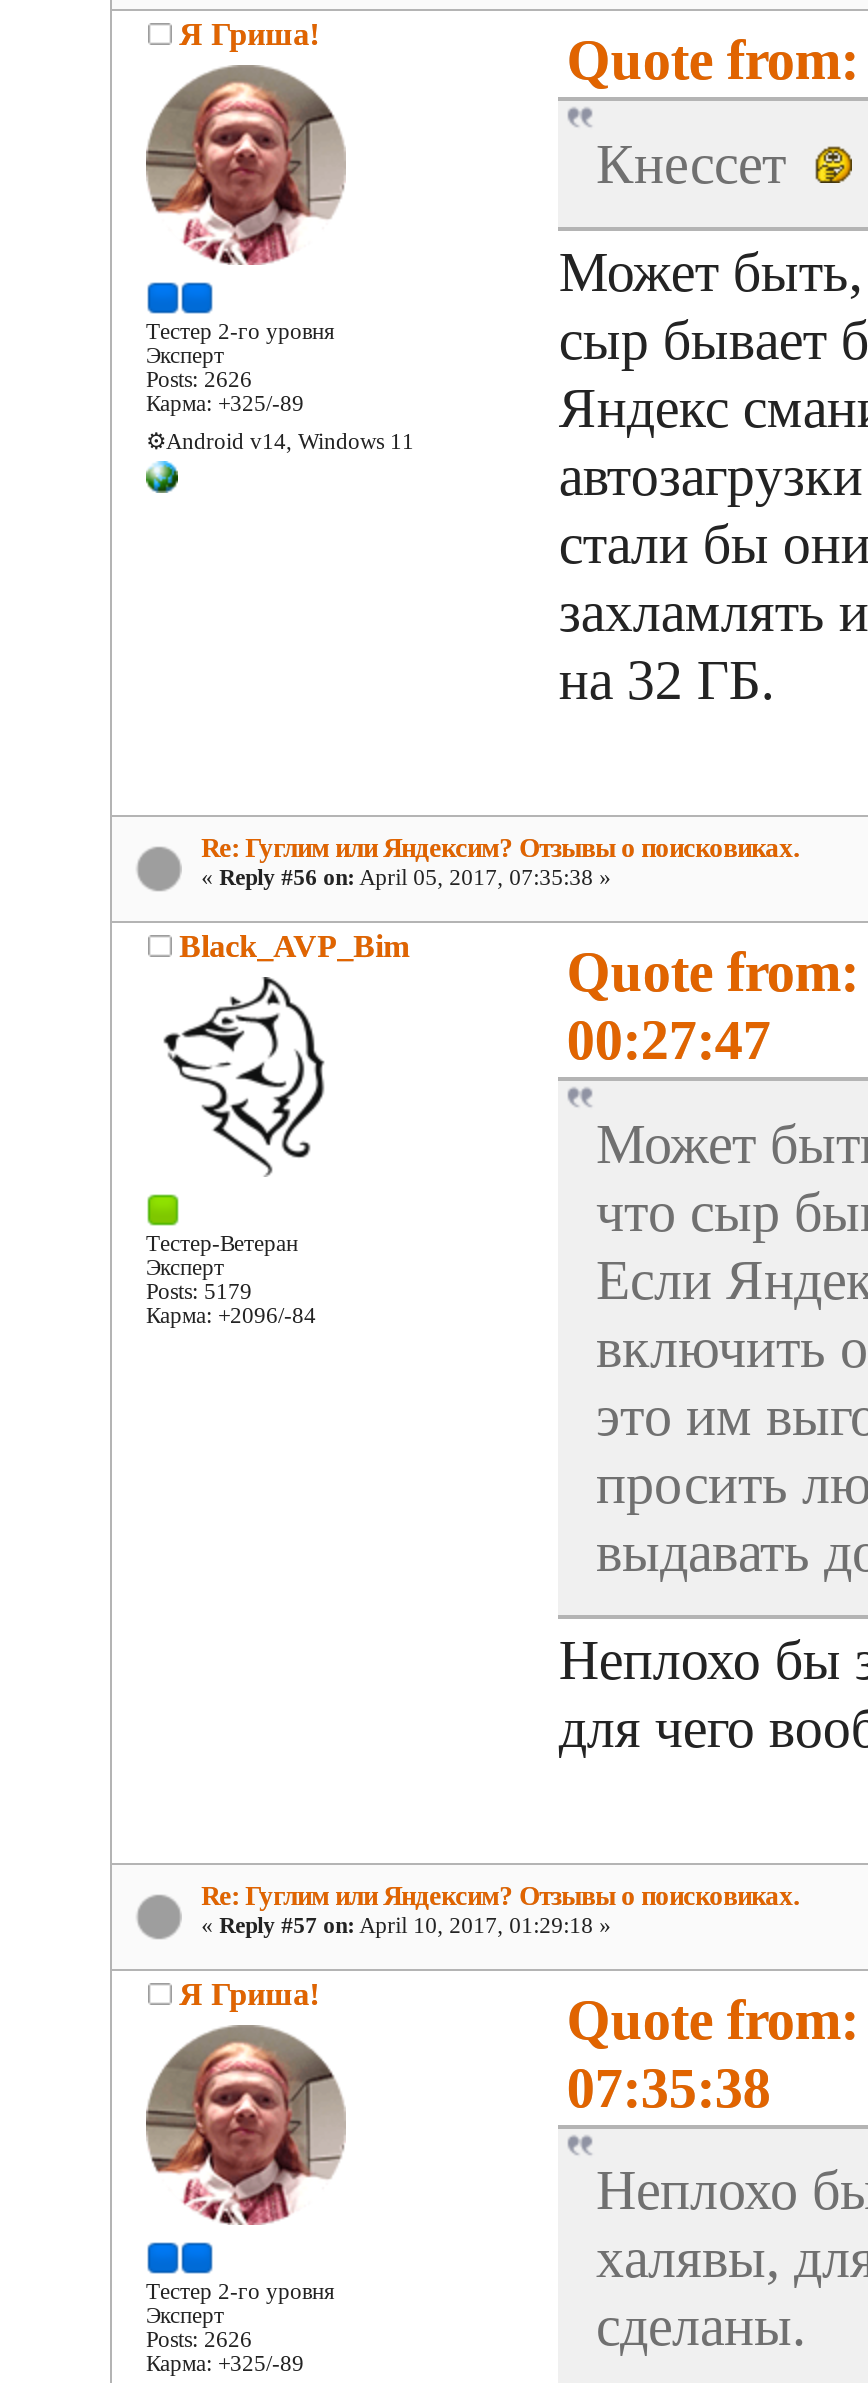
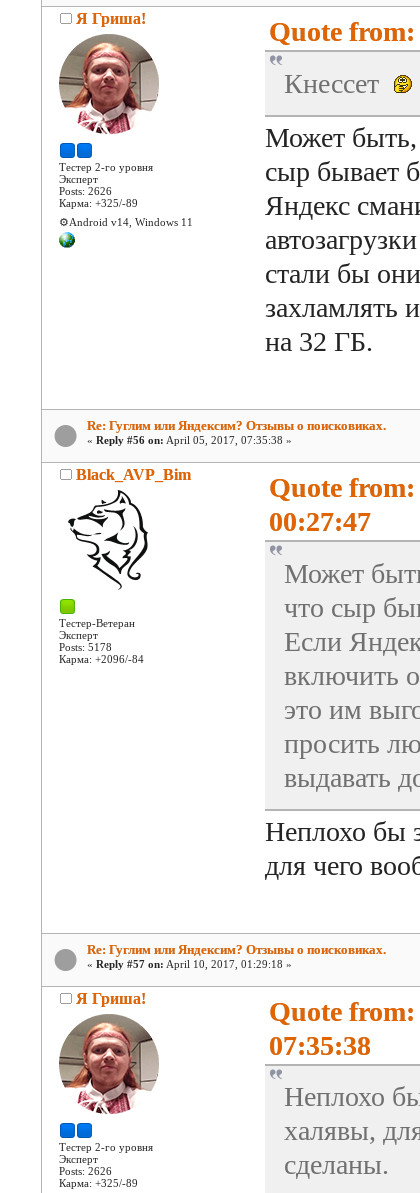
- Posts: 5179
+ Posts: 5178
